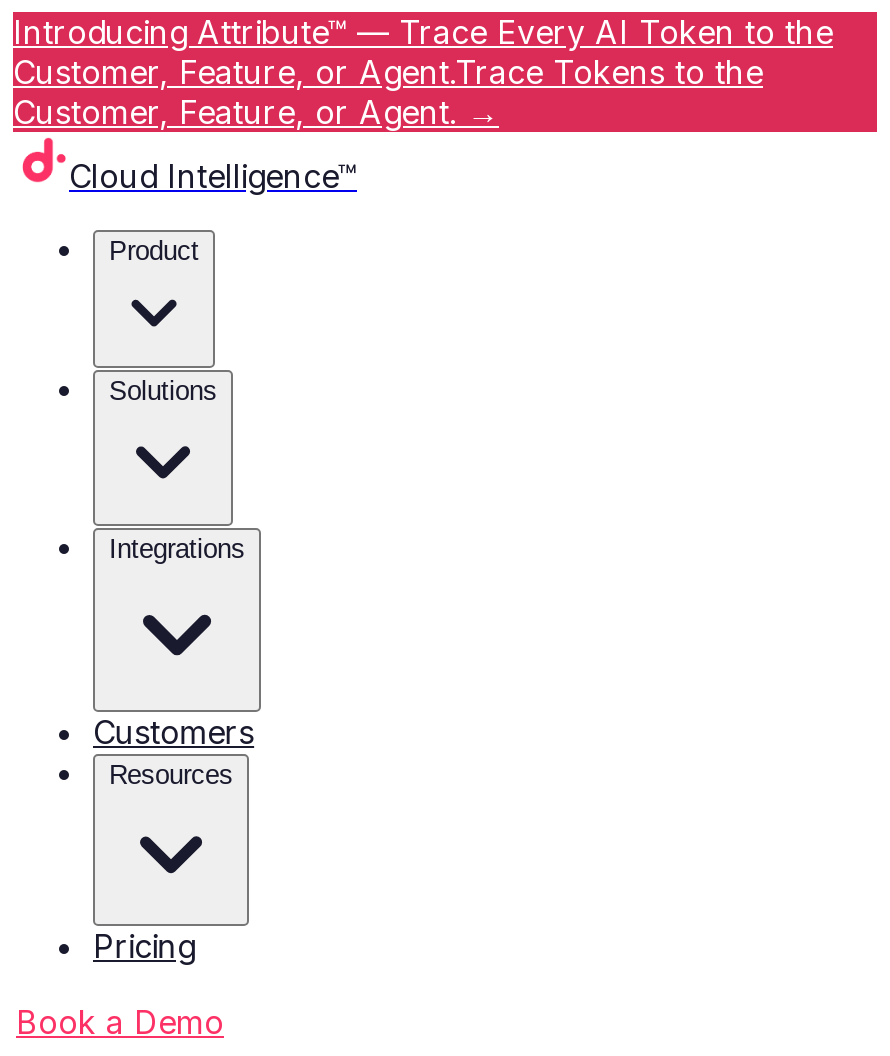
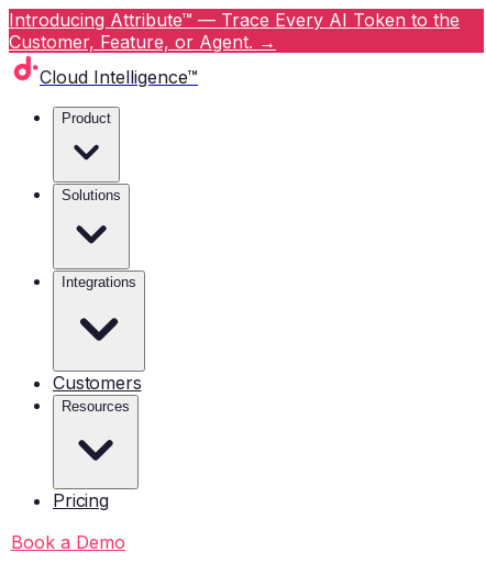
- Customer, Feature, or Agent.Trace Tokens to the
